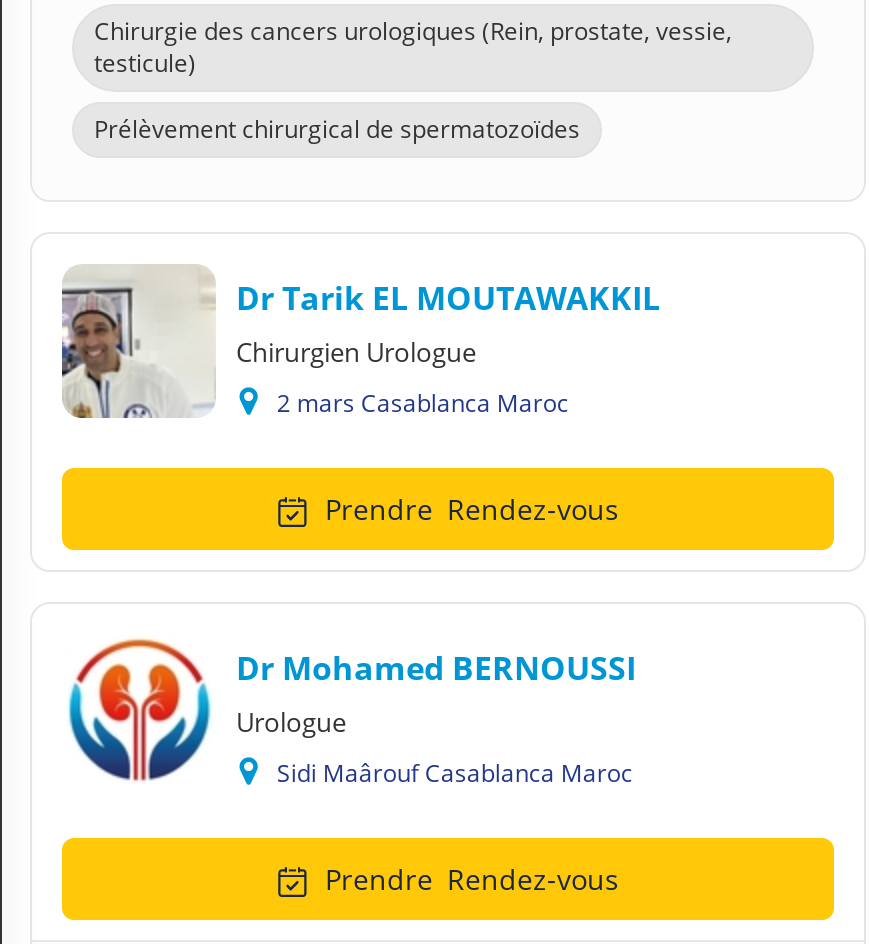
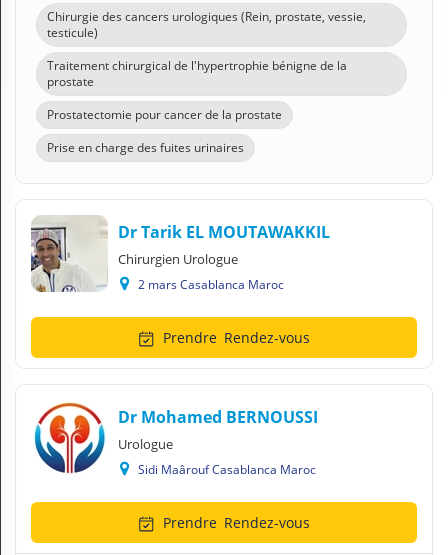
- Prélèvement chirurgical de spermatozoïdes
+ Traitement chirurgical de l'hypertrophie bénigne de la
+ prostate
+ Prostatectomie pour cancer de la prostate
+ Prise en charge des fuites urinaires
